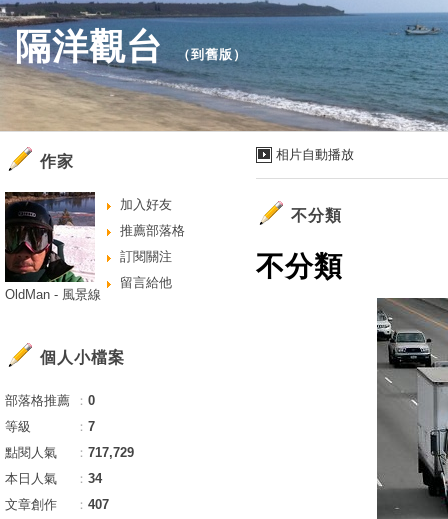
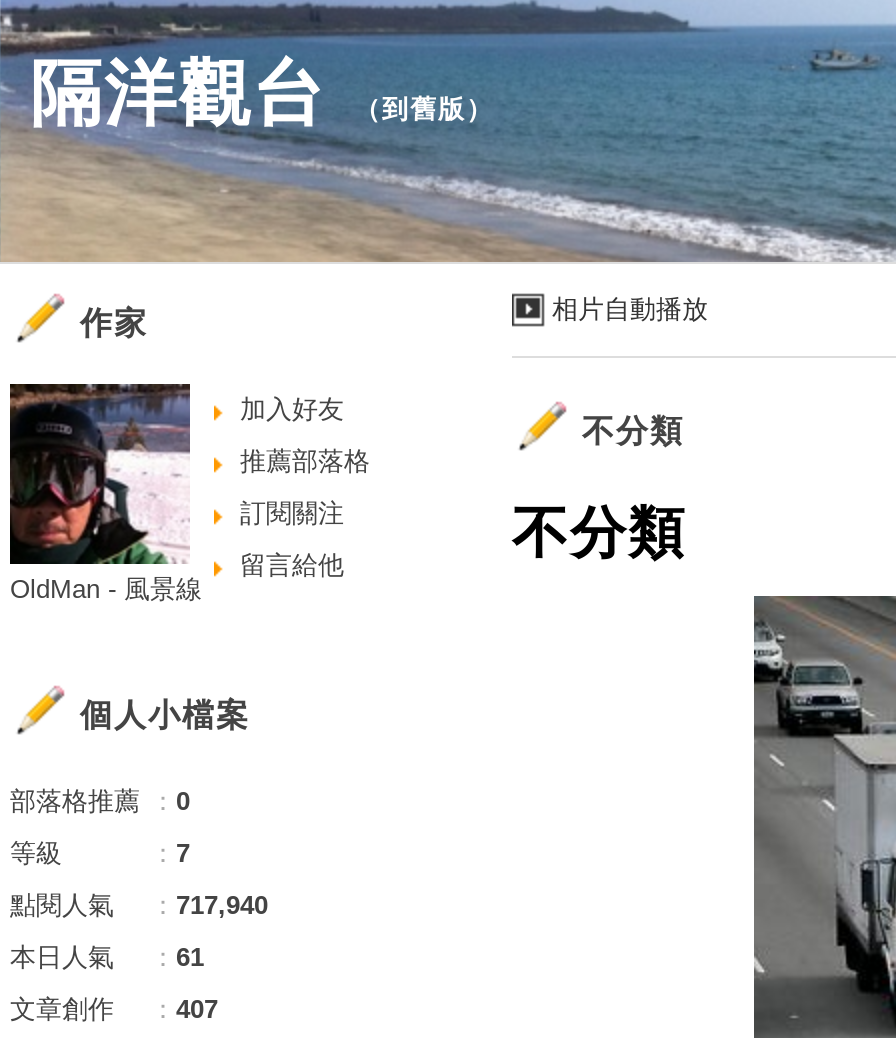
- 點閱人氣 ：717,729
+ 點閱人氣 ：717,940

- 本日人氣 ：34
+ 本日人氣 ：61
